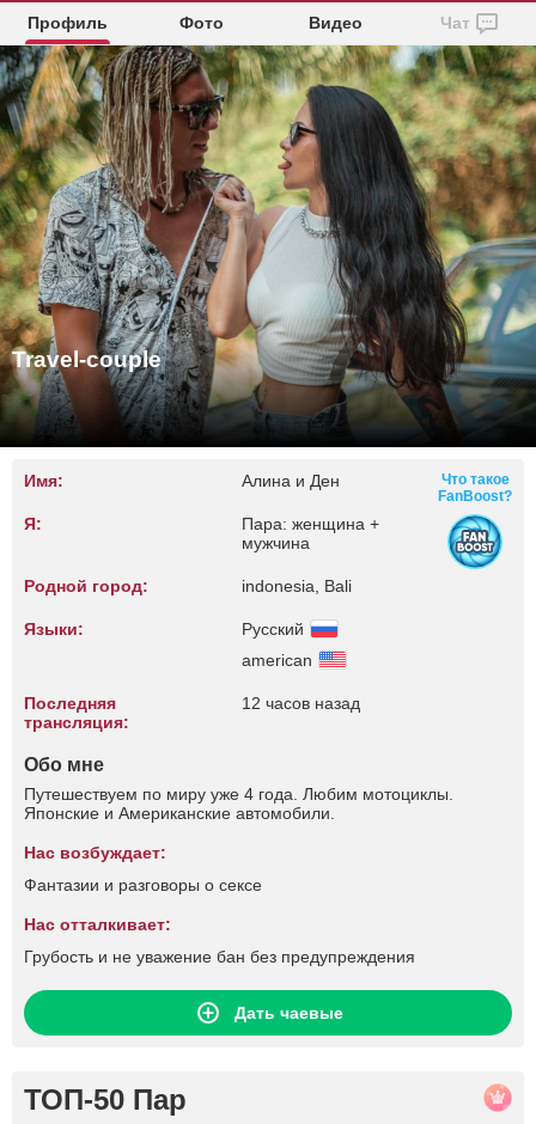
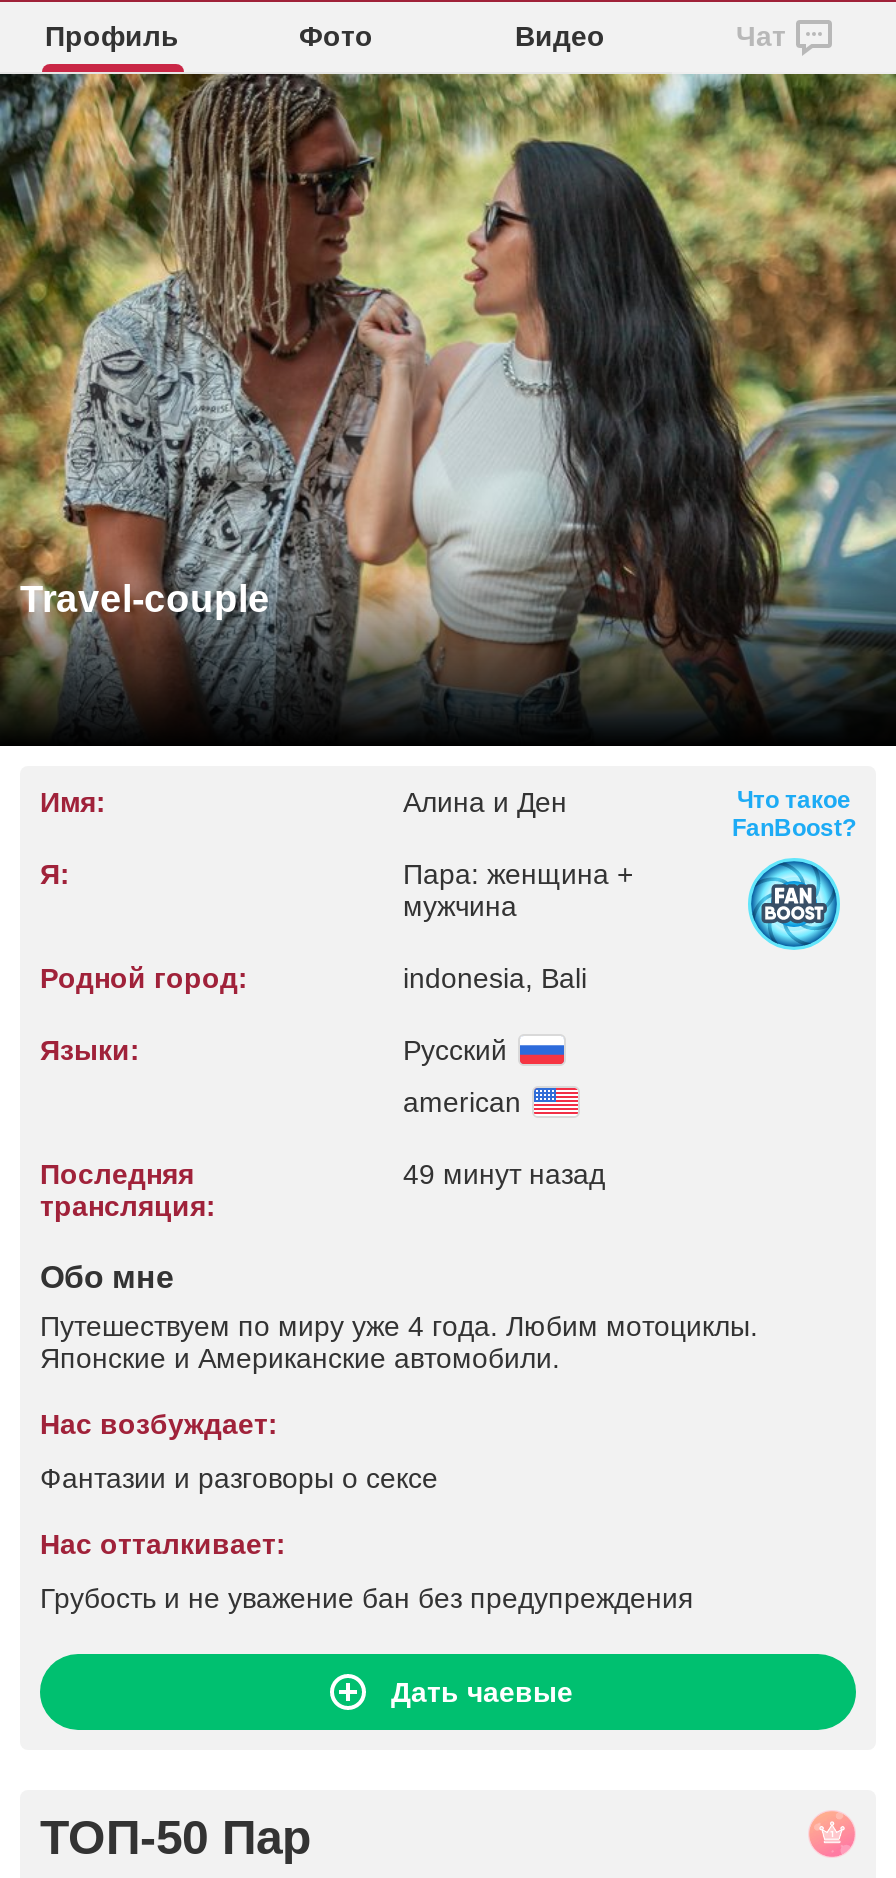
- 12 часов назад
+ 49 минут назад
